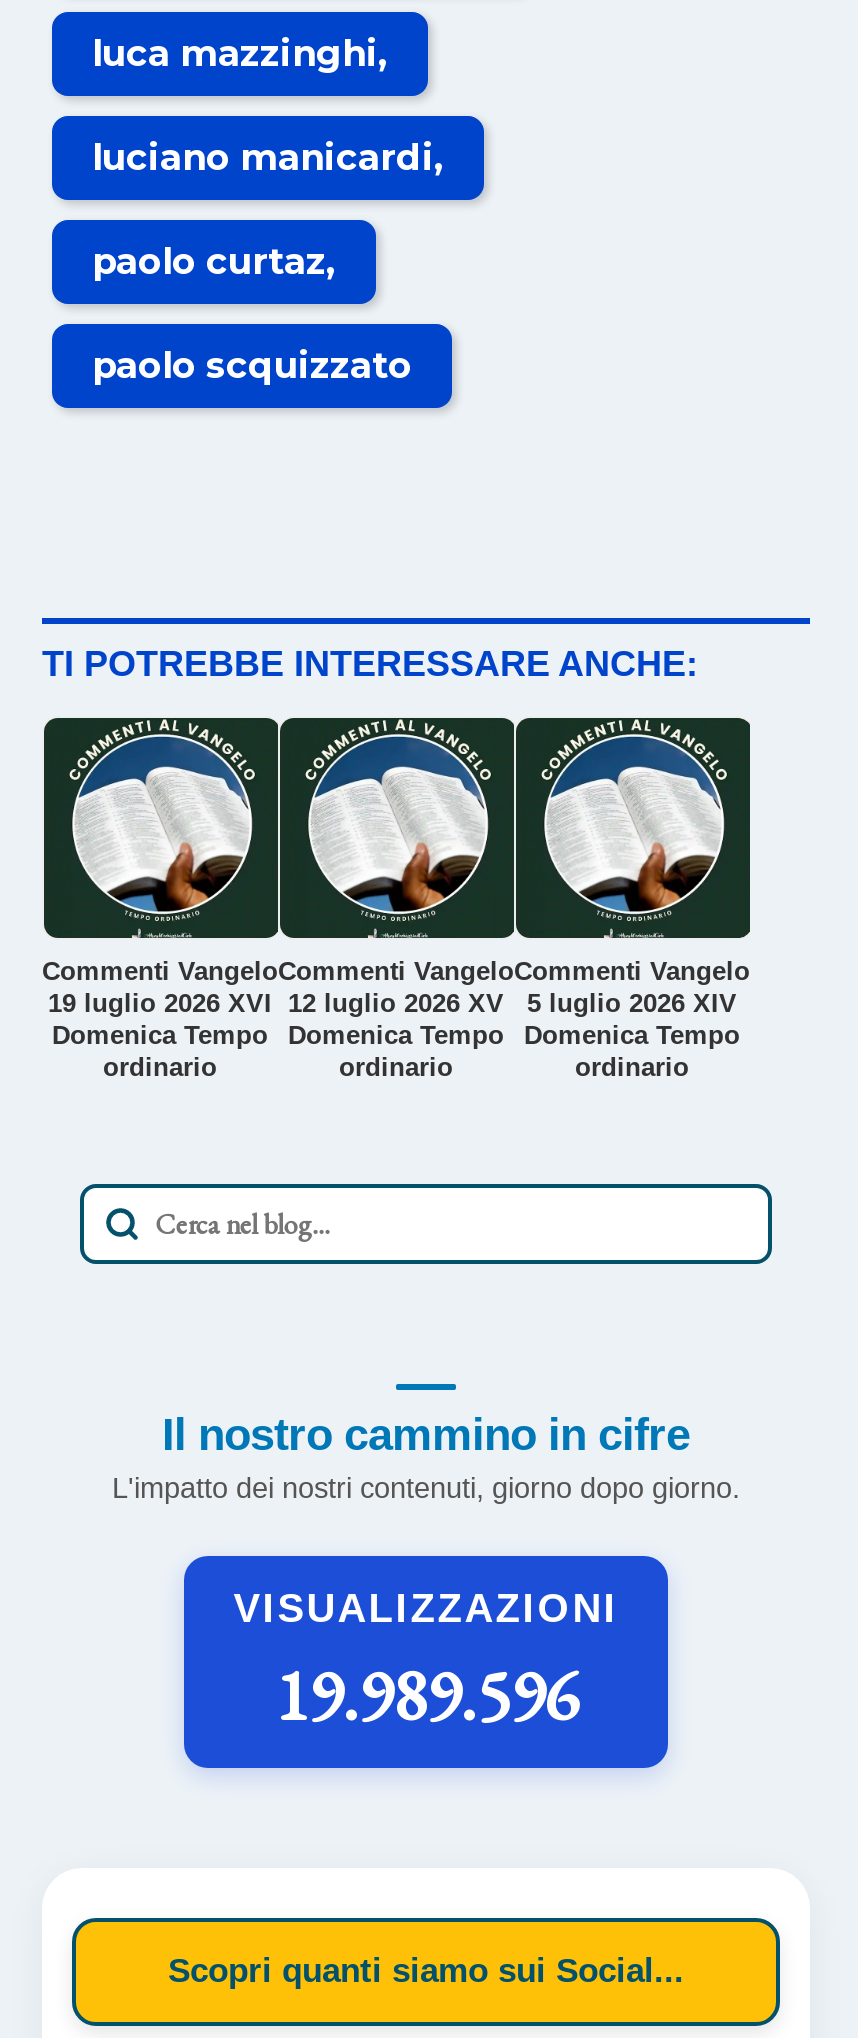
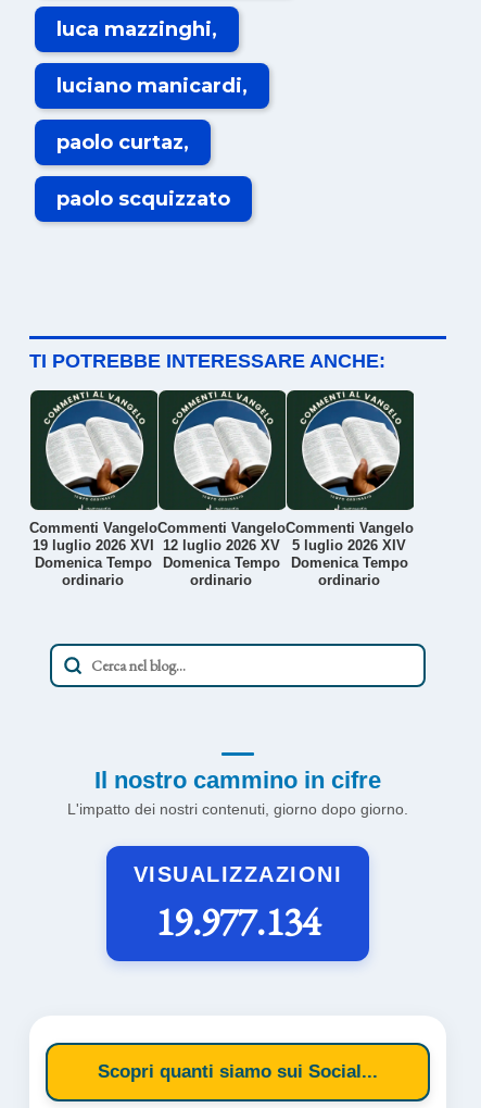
- 19.989.596
+ 19.977.134
